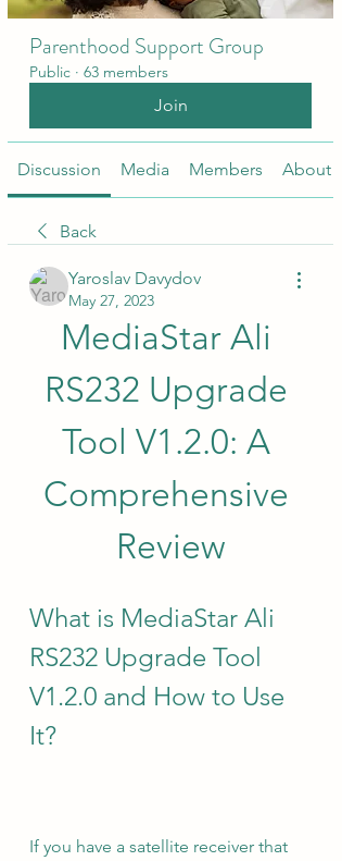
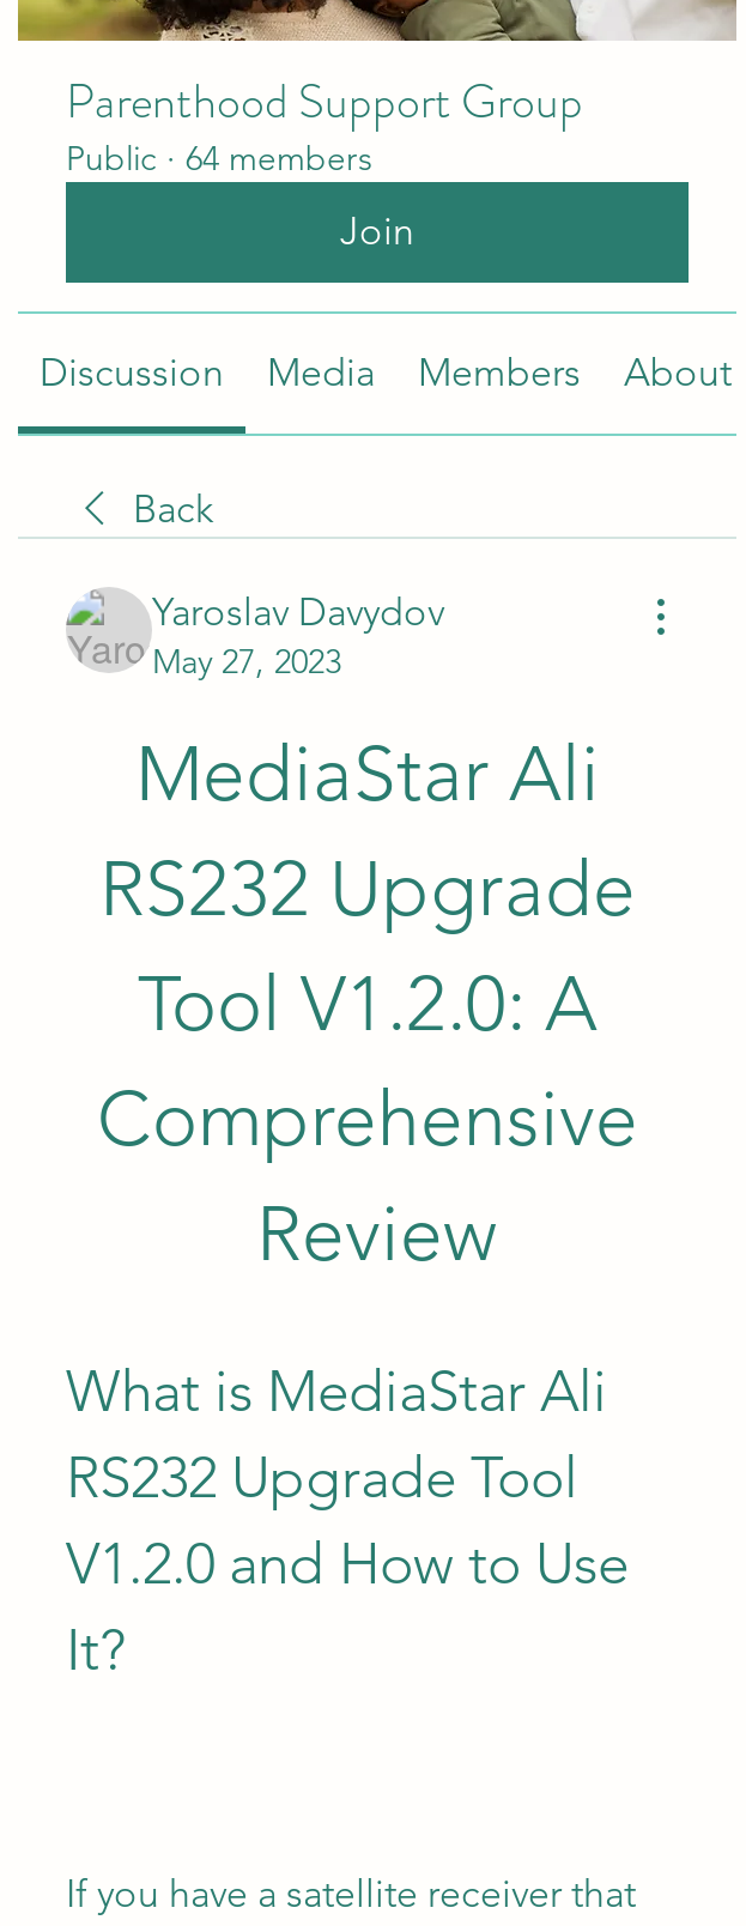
- Public · 63 members
+ Public · 64 members
